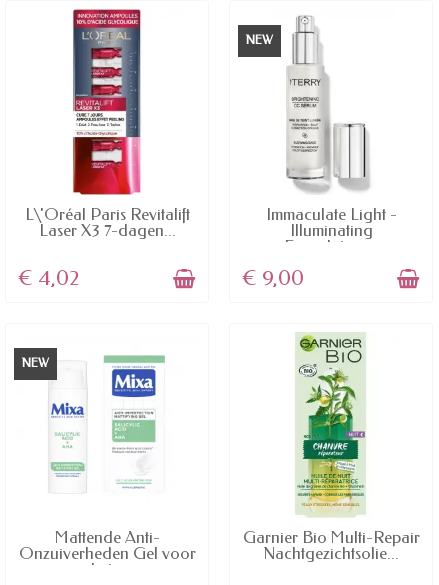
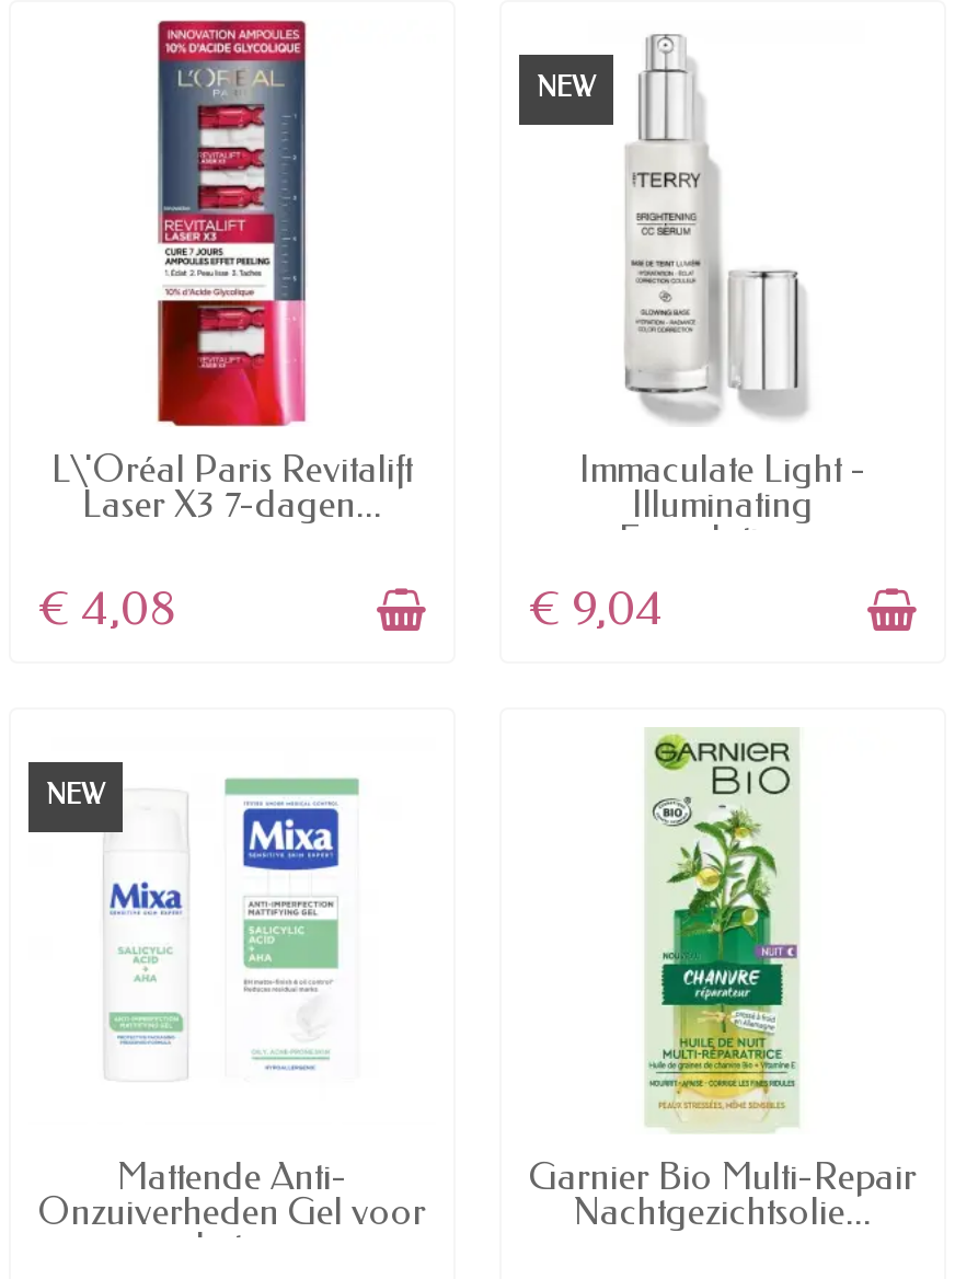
- € 4,02
+ € 4,08

- € 9,00
+ € 9,04
